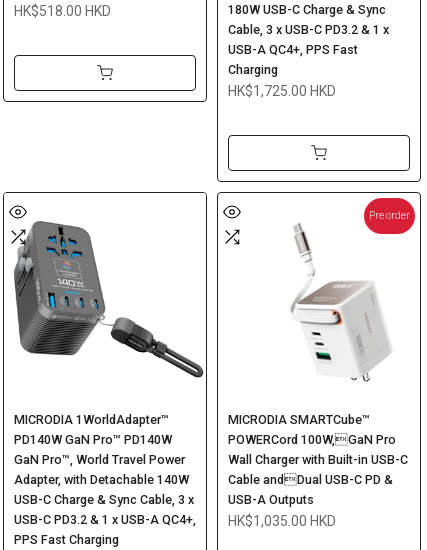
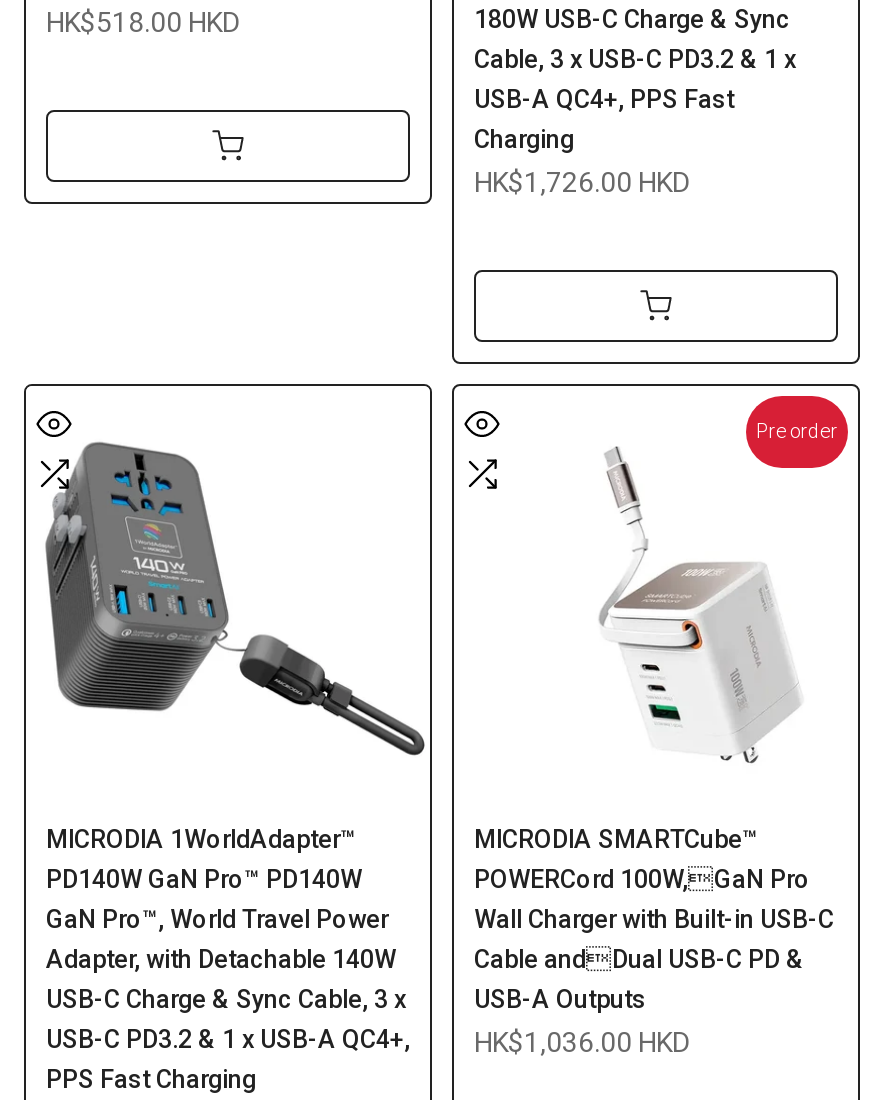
- HK$1,725.00 HKD
+ HK$1,726.00 HKD

- HK$1,035.00 HKD
+ HK$1,036.00 HKD
